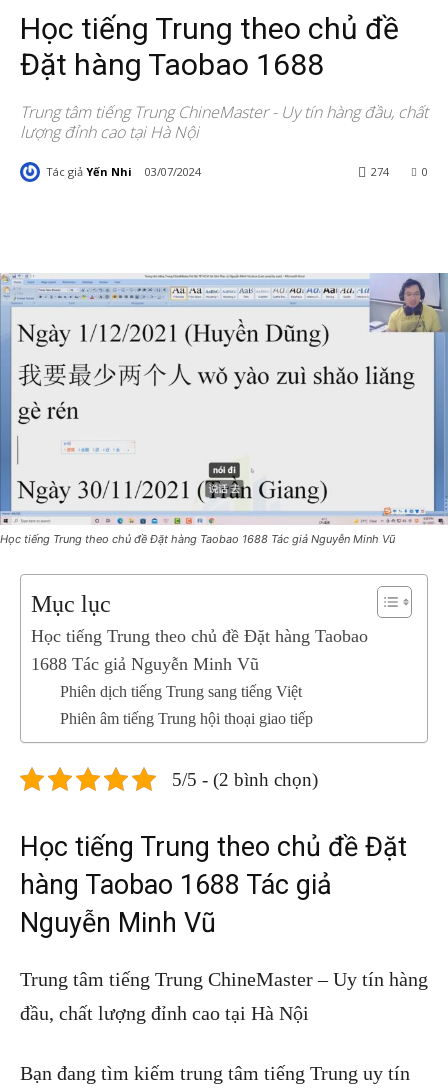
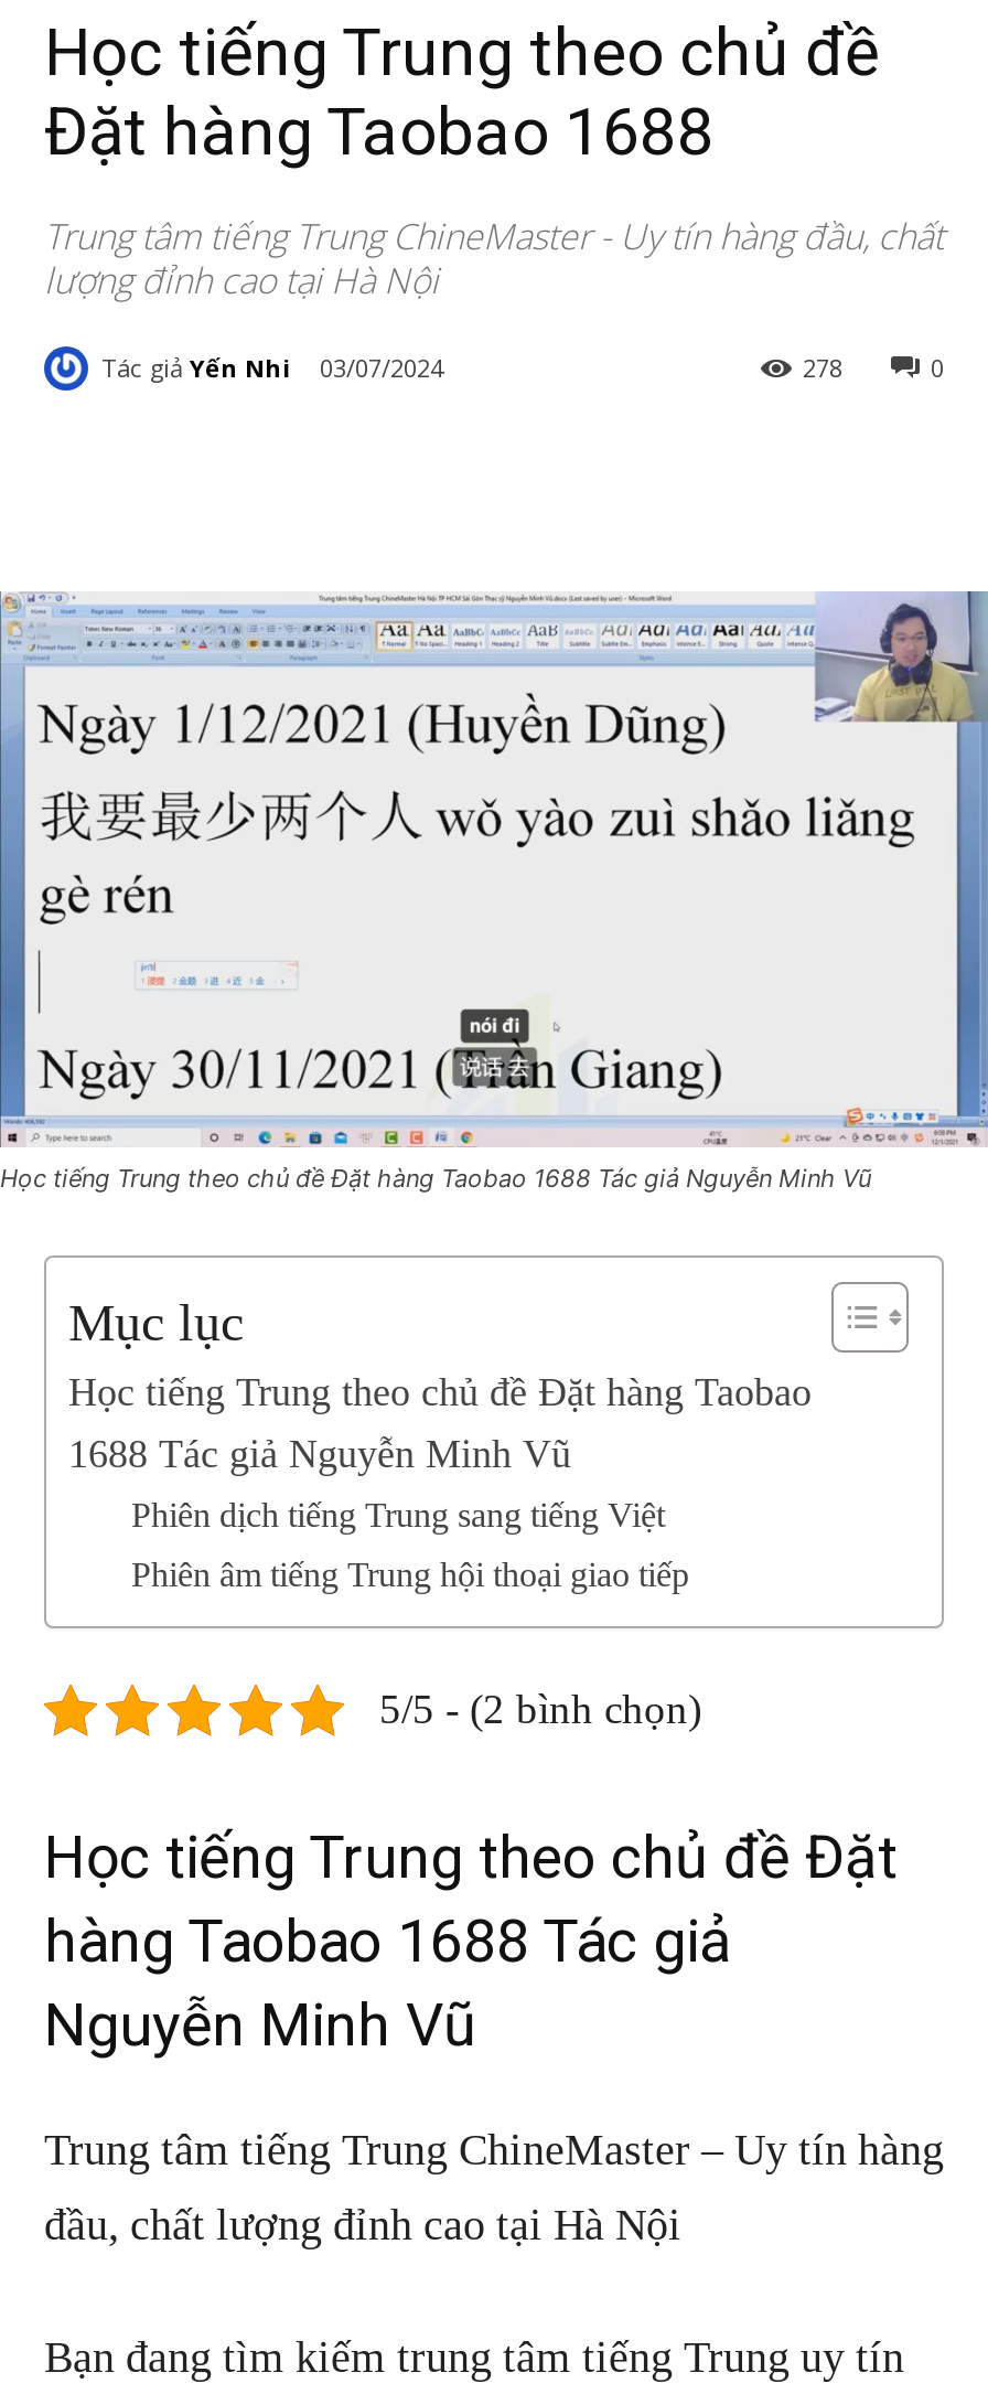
- 274
+ 278
